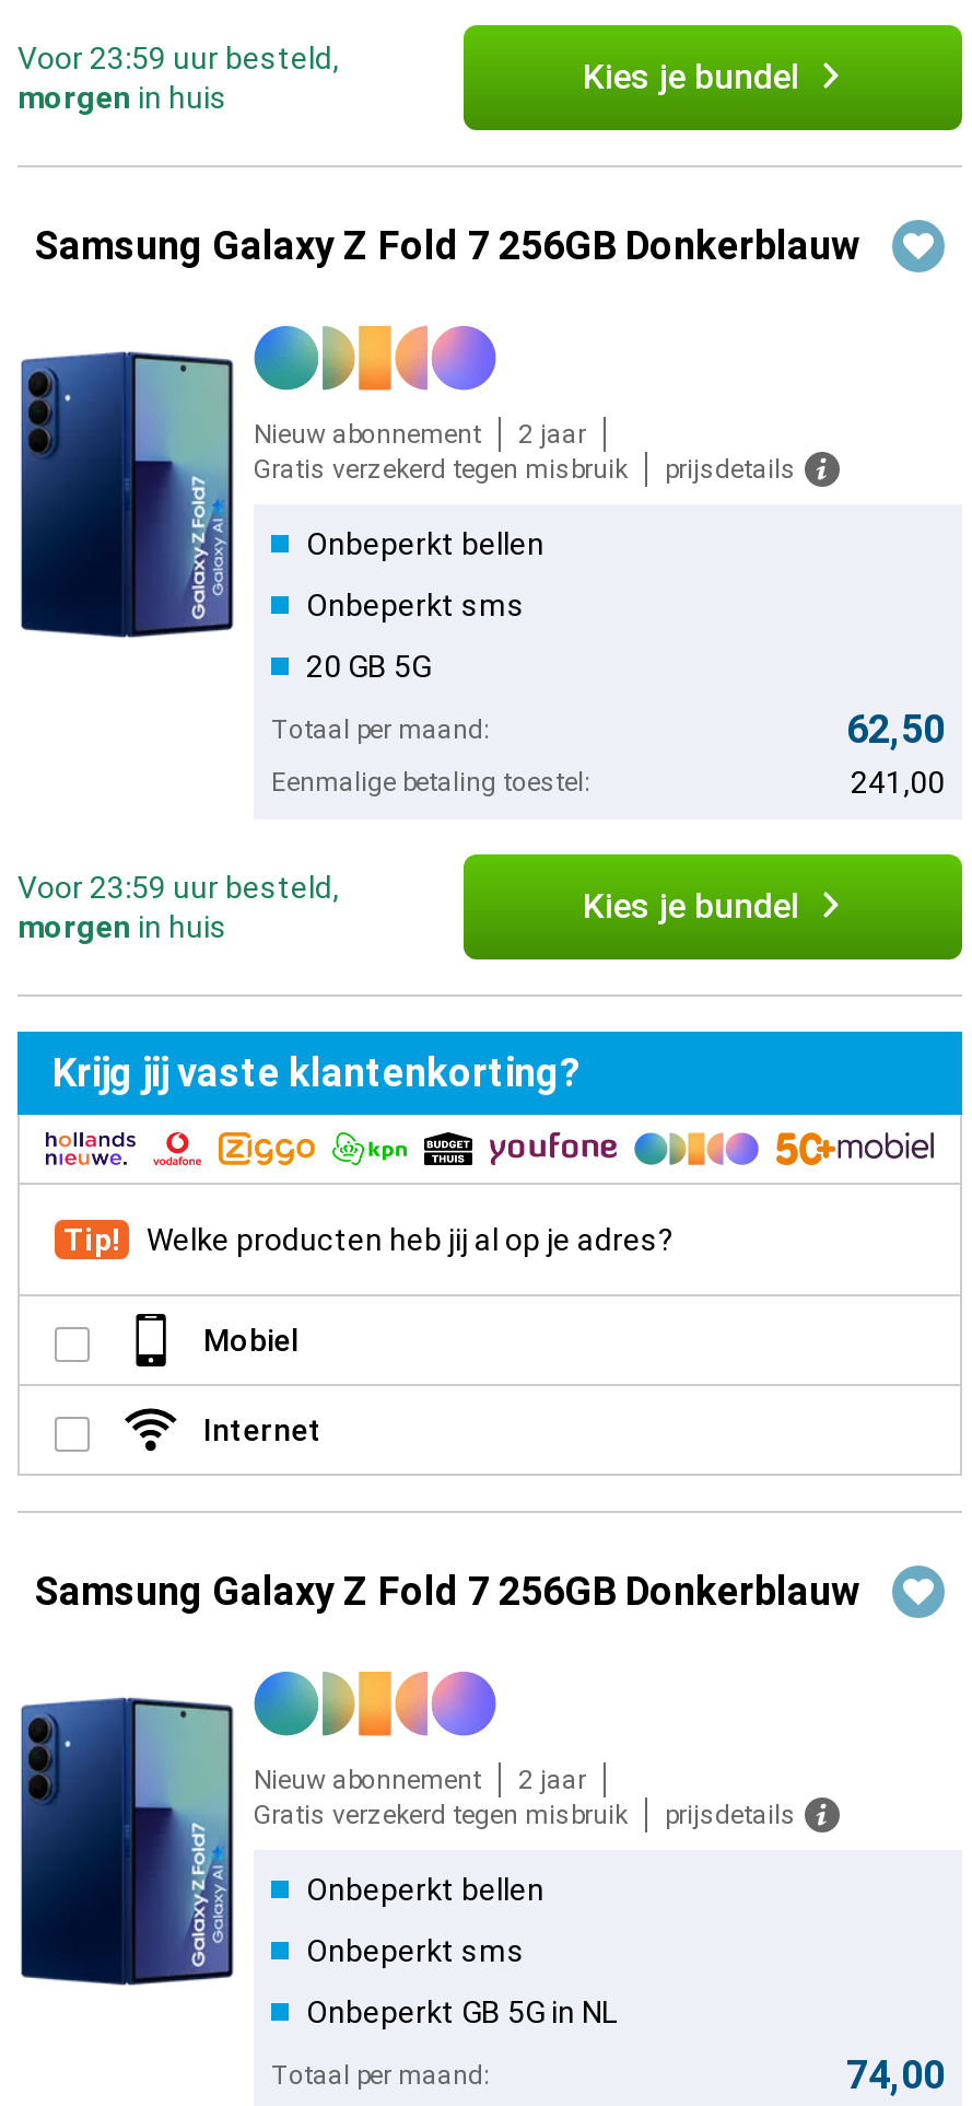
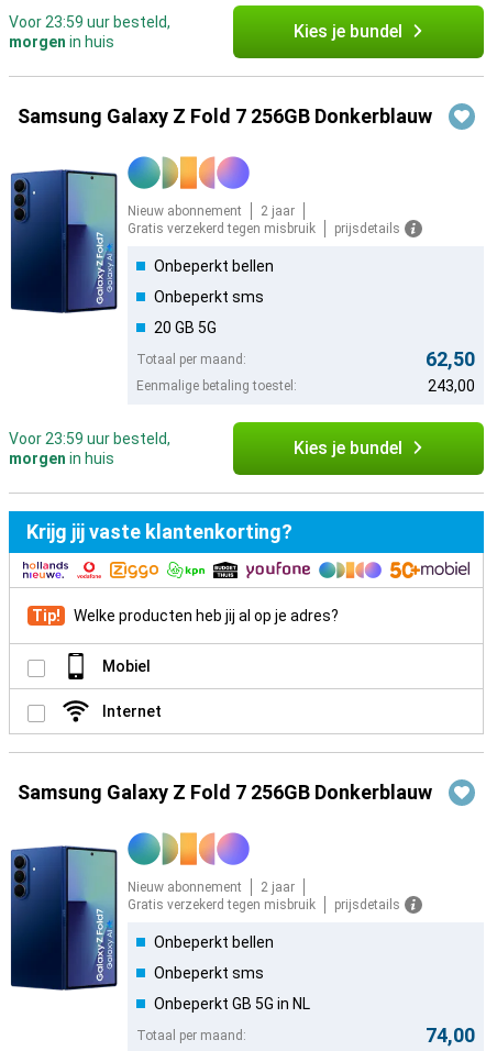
- 241,00
+ 243,00
